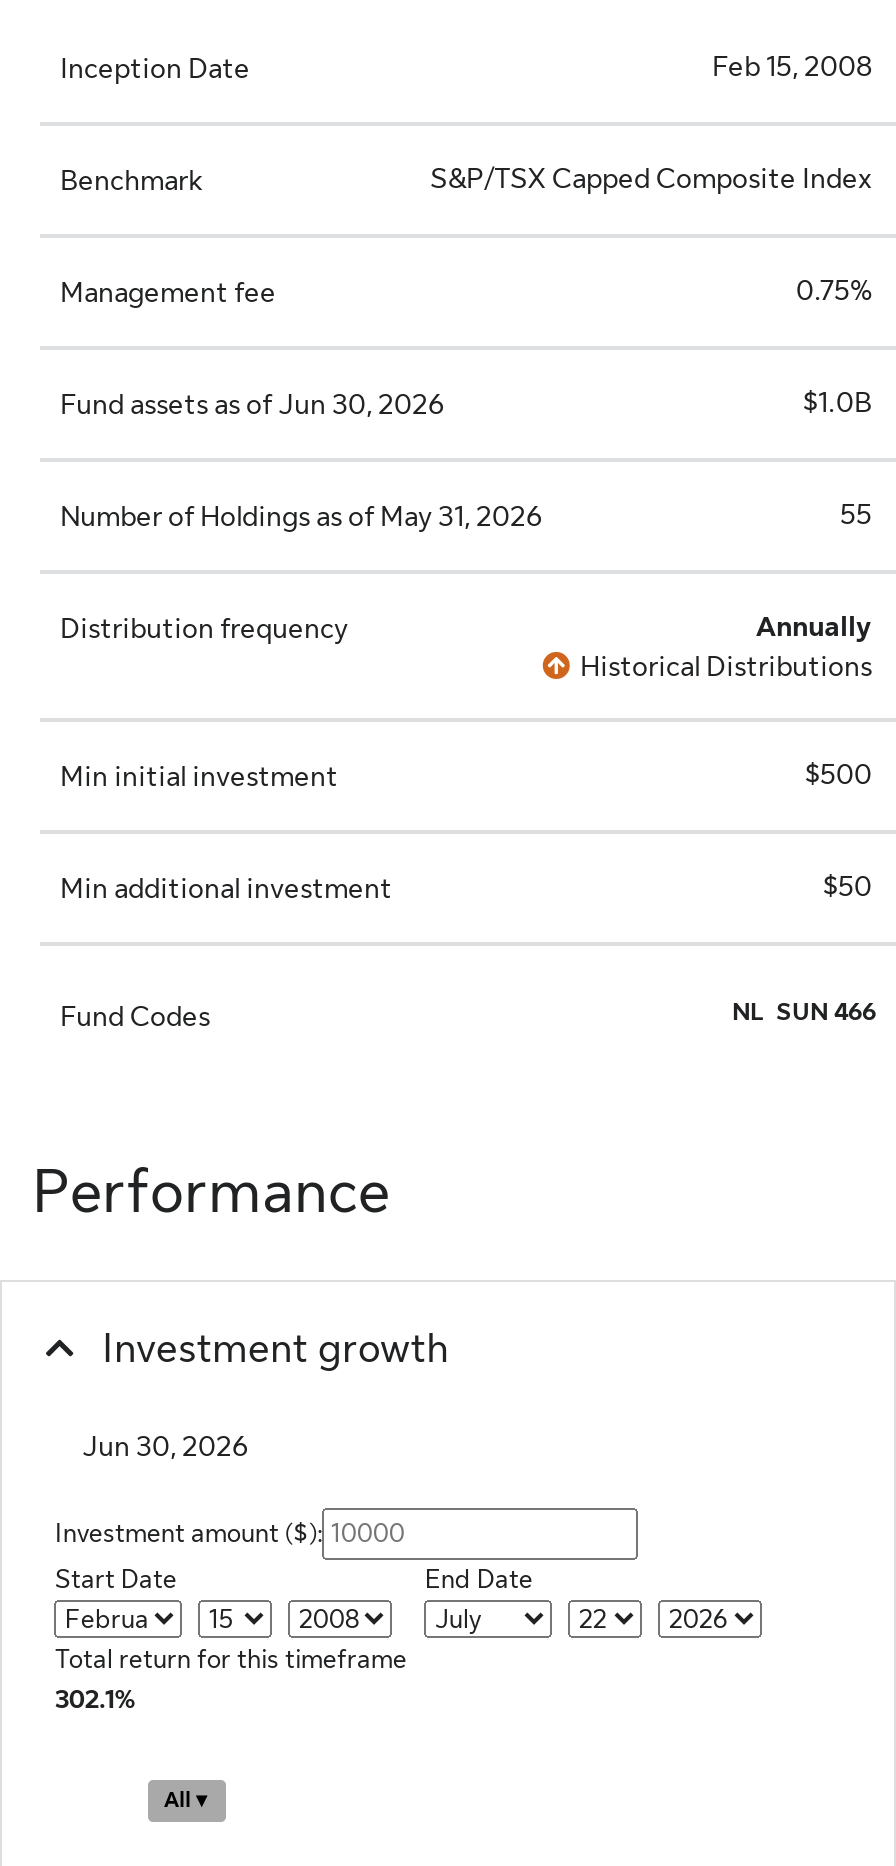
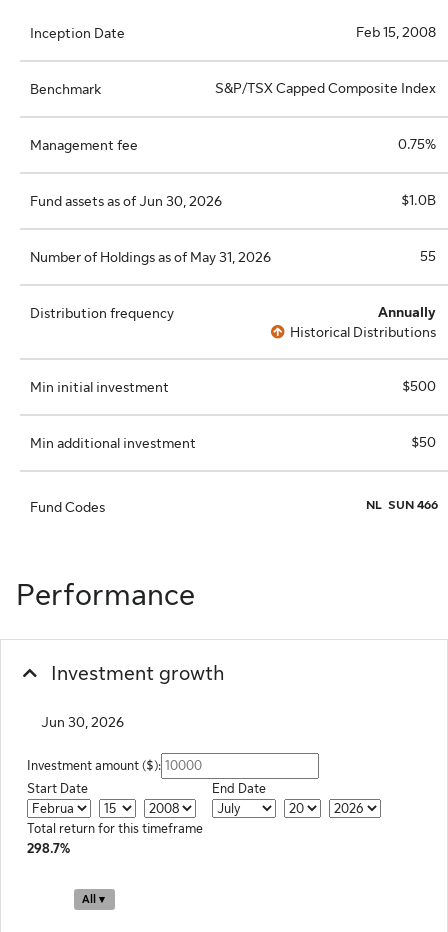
- 302.1%
+ 298.7%
